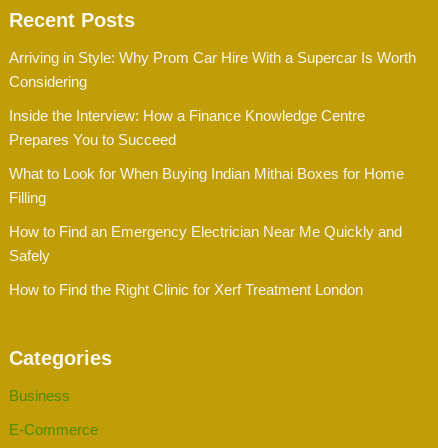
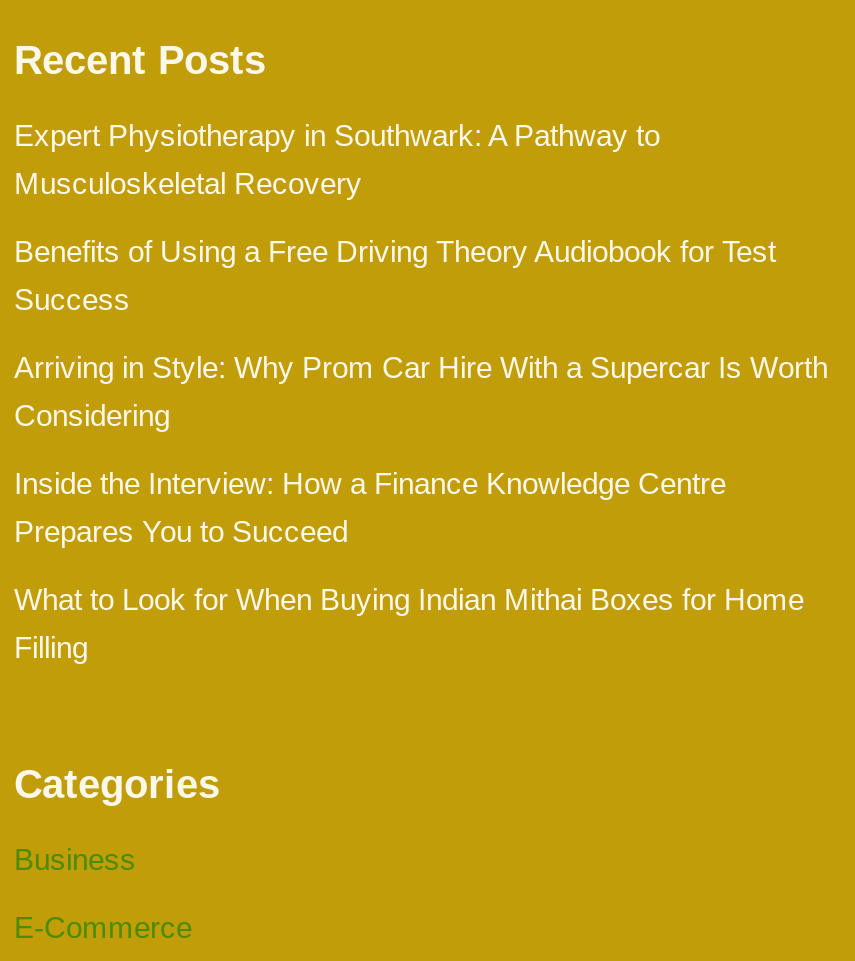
+ Expert Physiotherapy in Southwark: A Pathway to
+ Musculoskeletal Recovery
+ Benefits of Using a Free Driving Theory Audiobook for Test
+ Success

moved down: Arriving in Style: Why Prom Car Hire With a Supercar Is Worth | Considering | Inside the Interview: How a Finance Knowledge Centre | Prepares You to Succeed | What to Look for When Buying Indian Mithai Boxes for Home | Filling

- How to Find an Emergency Electrician Near Me Quickly and
- Safely
- How to Find the Right Clinic for Xerf Treatment London
